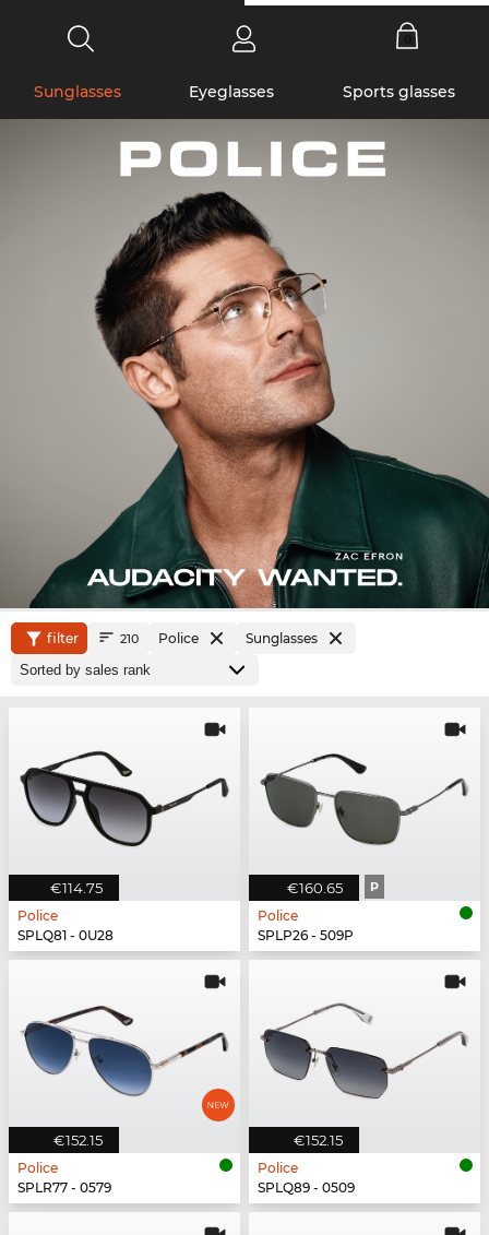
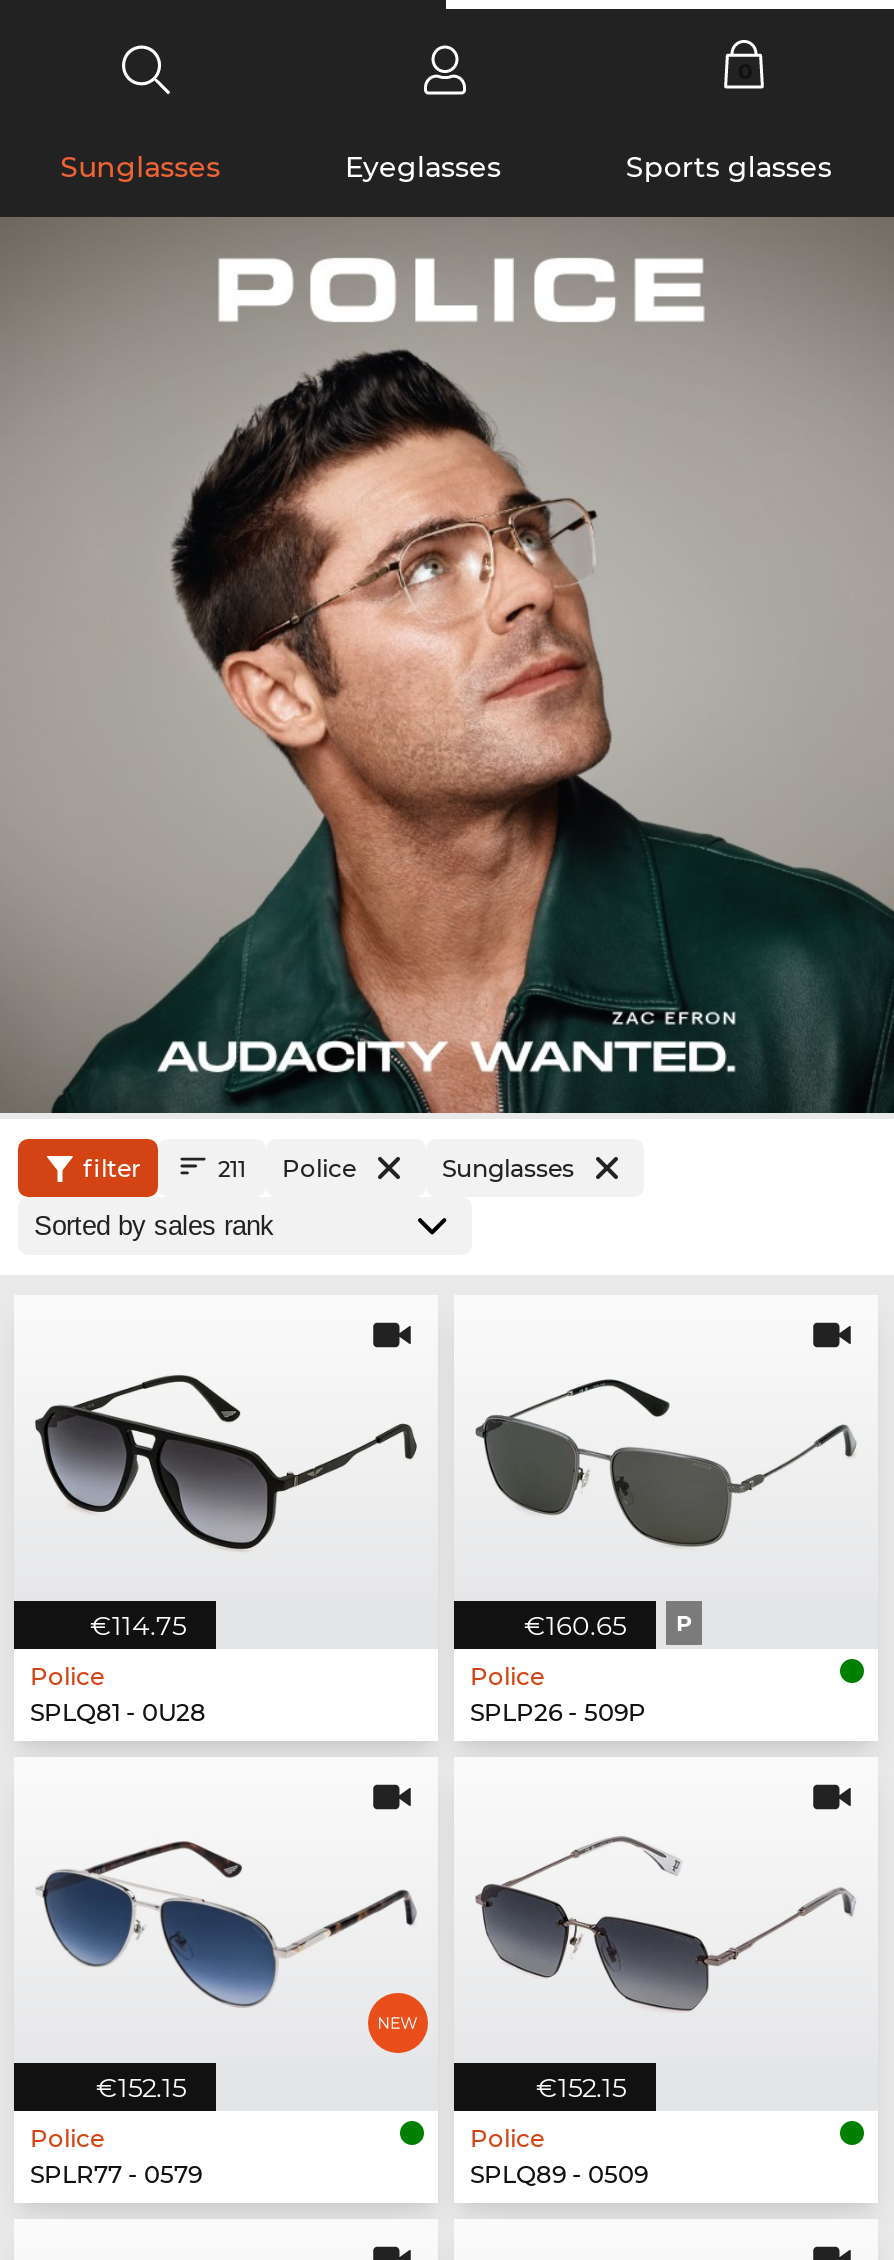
- 210 Police
+ 211 Police
